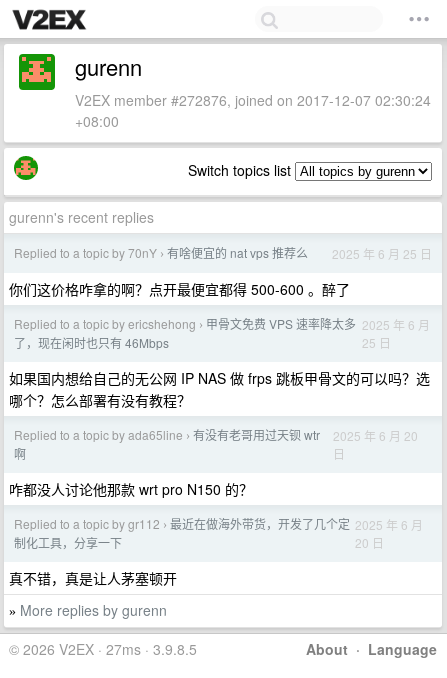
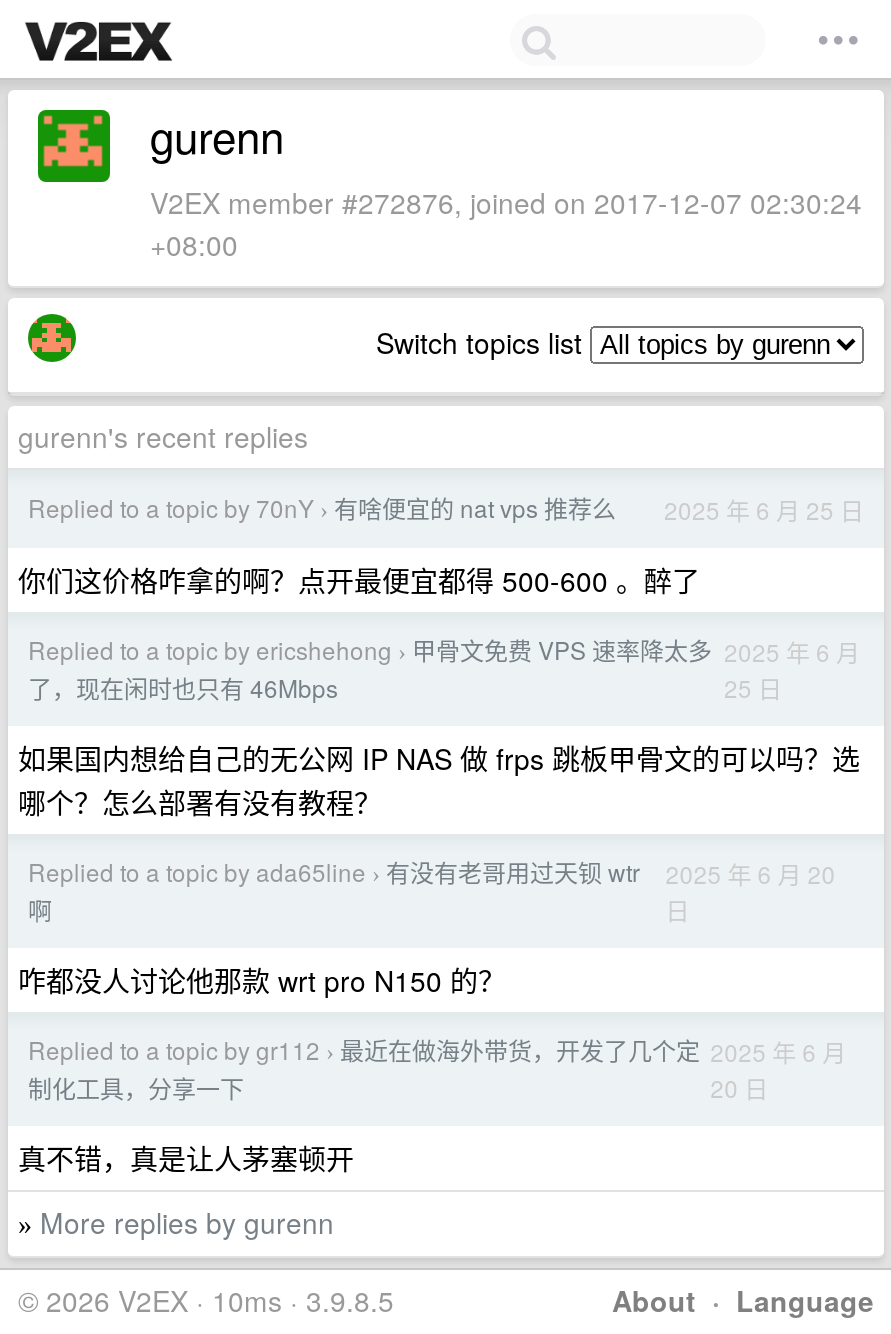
- © 2026 V2EX · 27ms · 3.9.8.5
+ © 2026 V2EX · 10ms · 3.9.8.5
